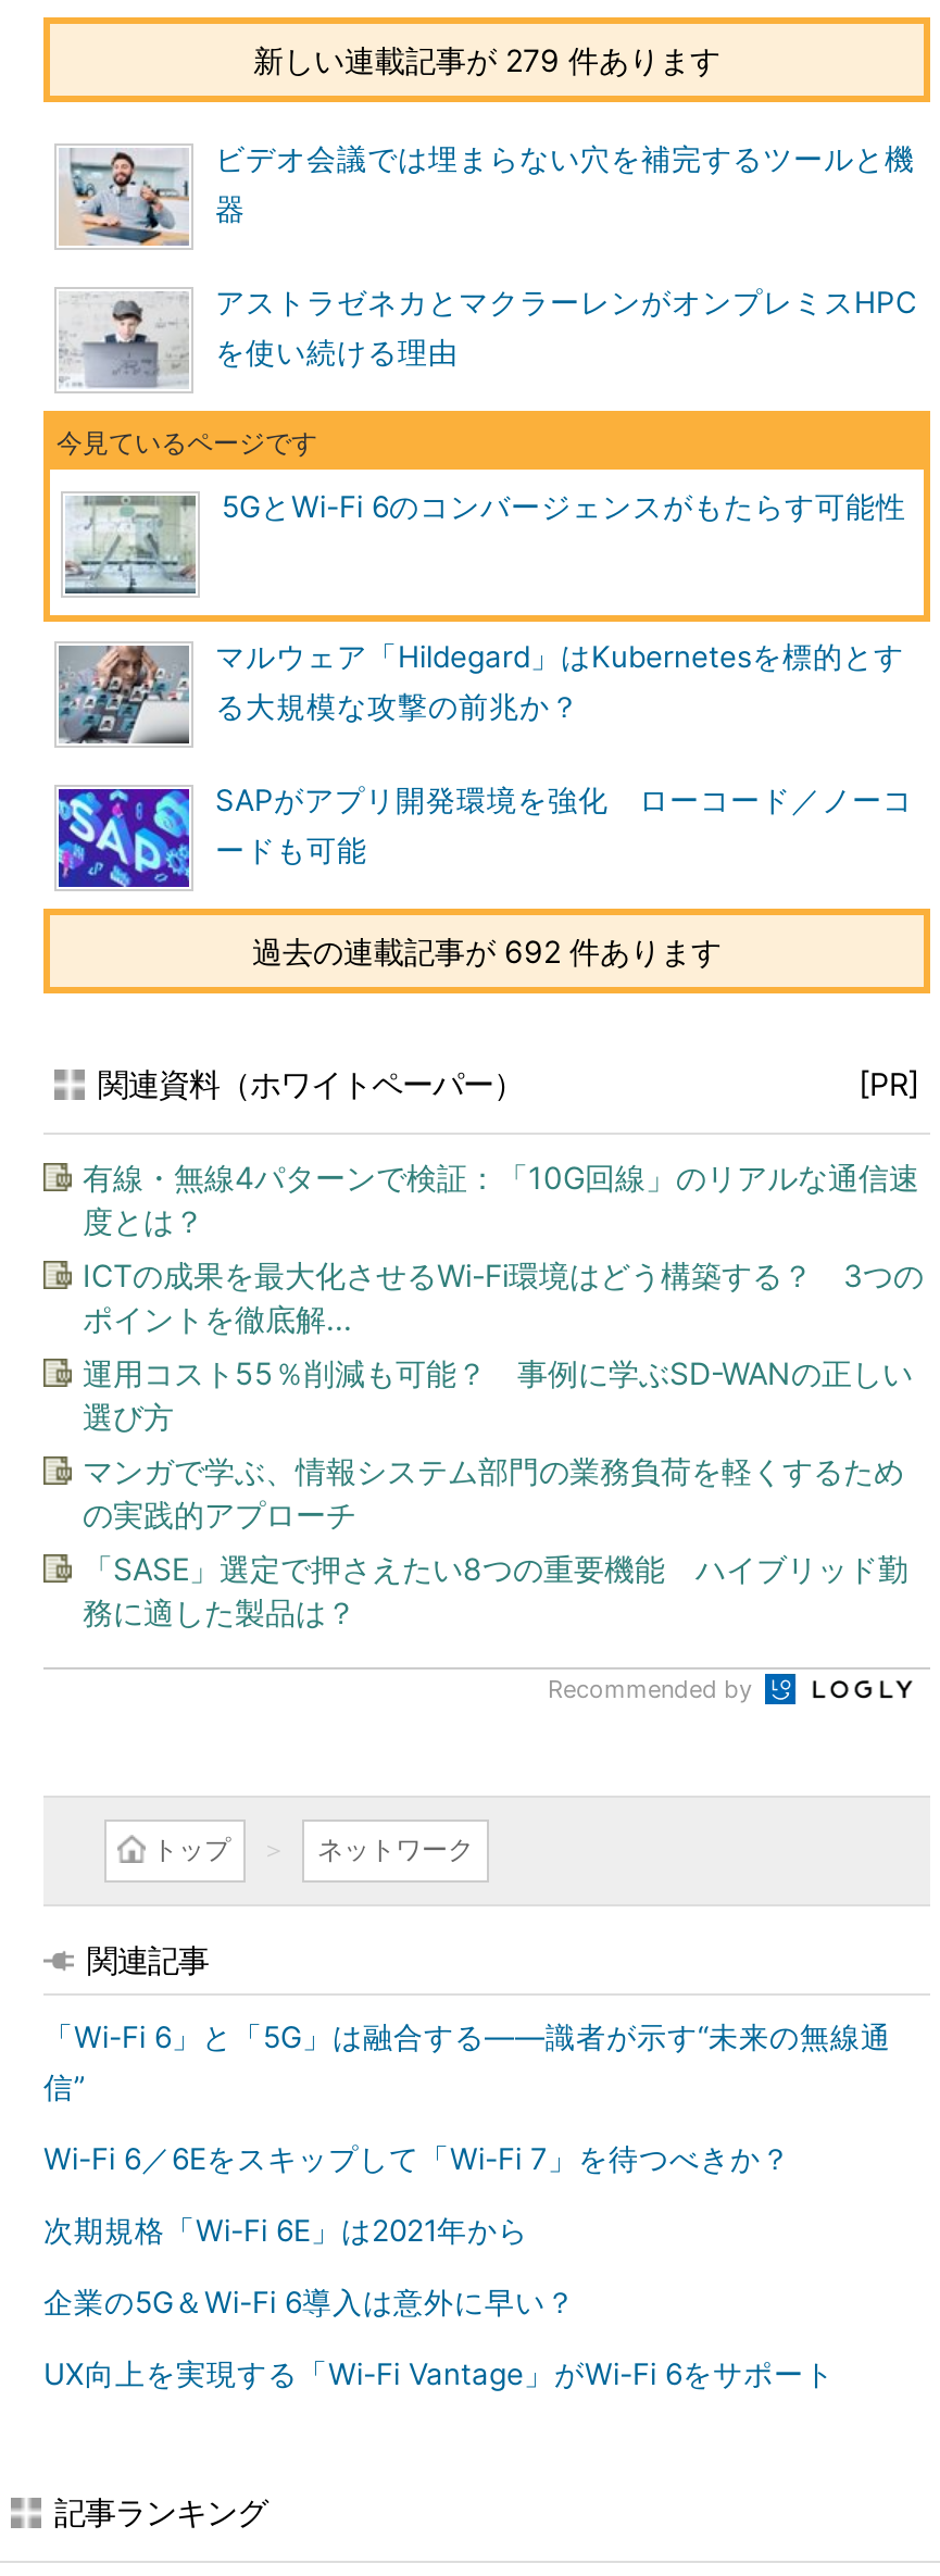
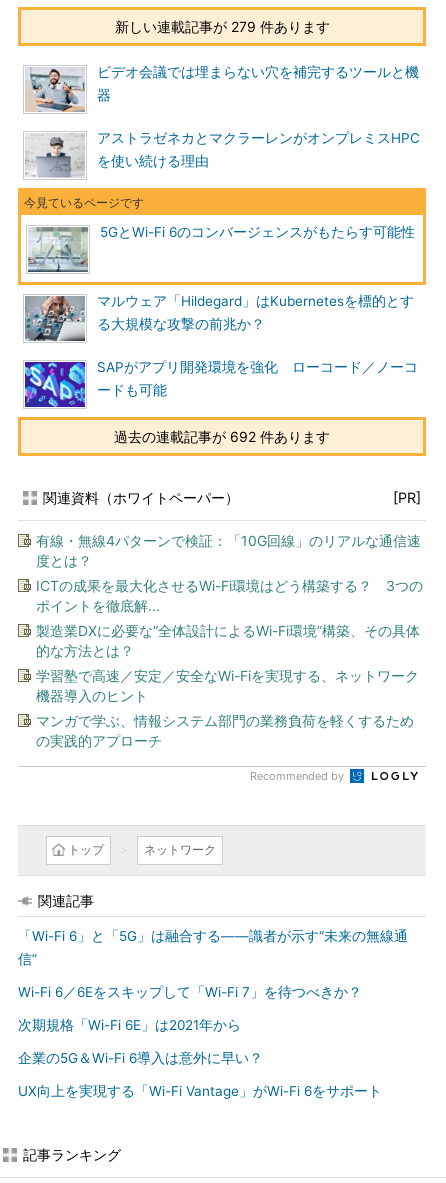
- 運用コスト55％削減も可能？ 事例に学ぶSD-WANの正しい
- 選び方
+ 製造業DXに必要な“全体設計によるWi-Fi環境”構築、その具体
+ 的な方法とは？
+ 学習塾で高速／安定／安全なWi-Fiを実現する、ネットワーク
+ 機器導入のヒント

moved down: マンガで学ぶ、情報システム部門の業務負荷を軽くするため | の実践的アプローチ

- 「SASE」選定で押さえたい8つの重要機能 ハイブリッド勤
- 務に適した製品は？
